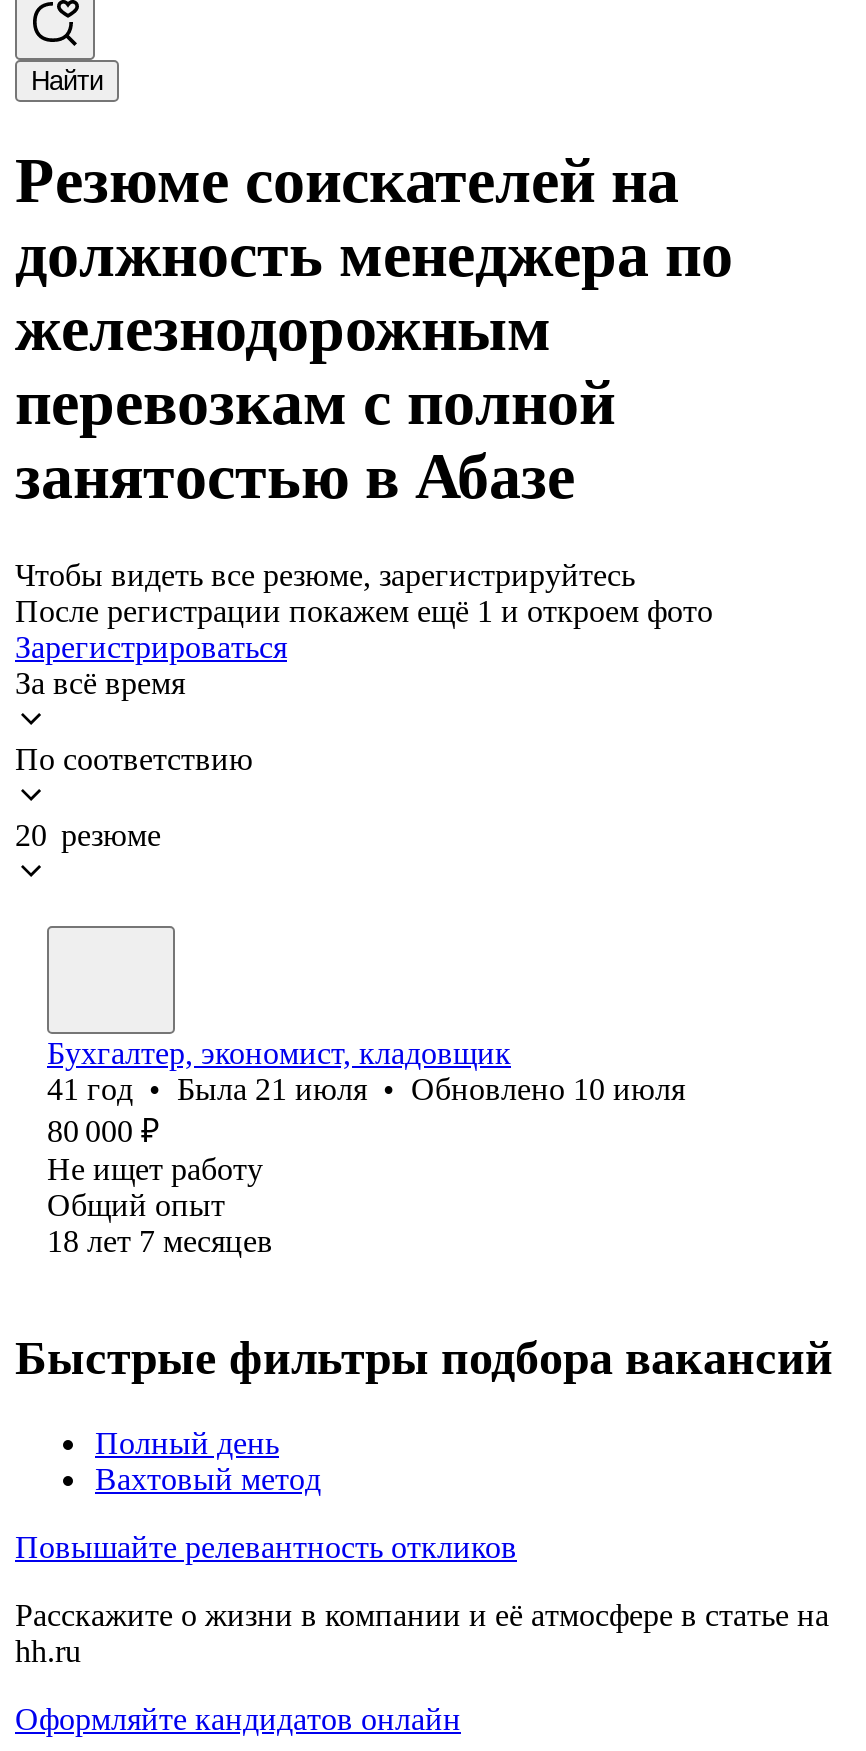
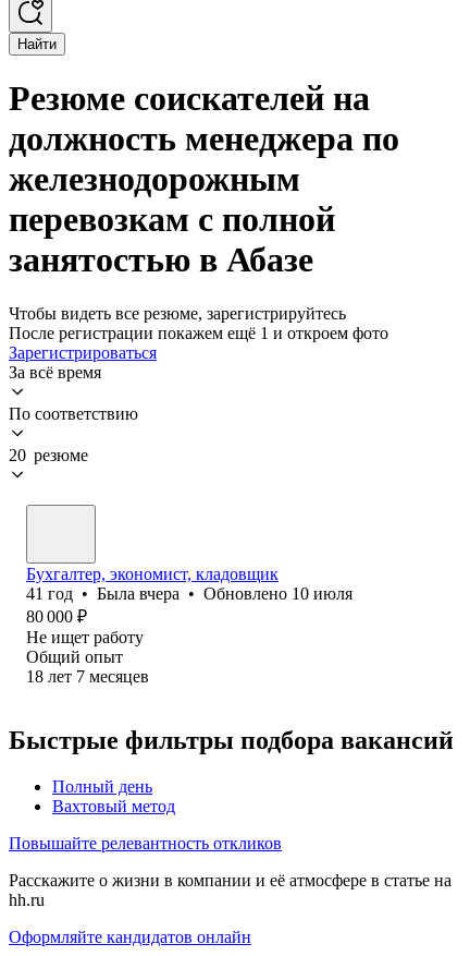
- 41 год • Была 21 июля • Обновлено 10 июля
+ 41 год • Была вчера • Обновлено 10 июля
